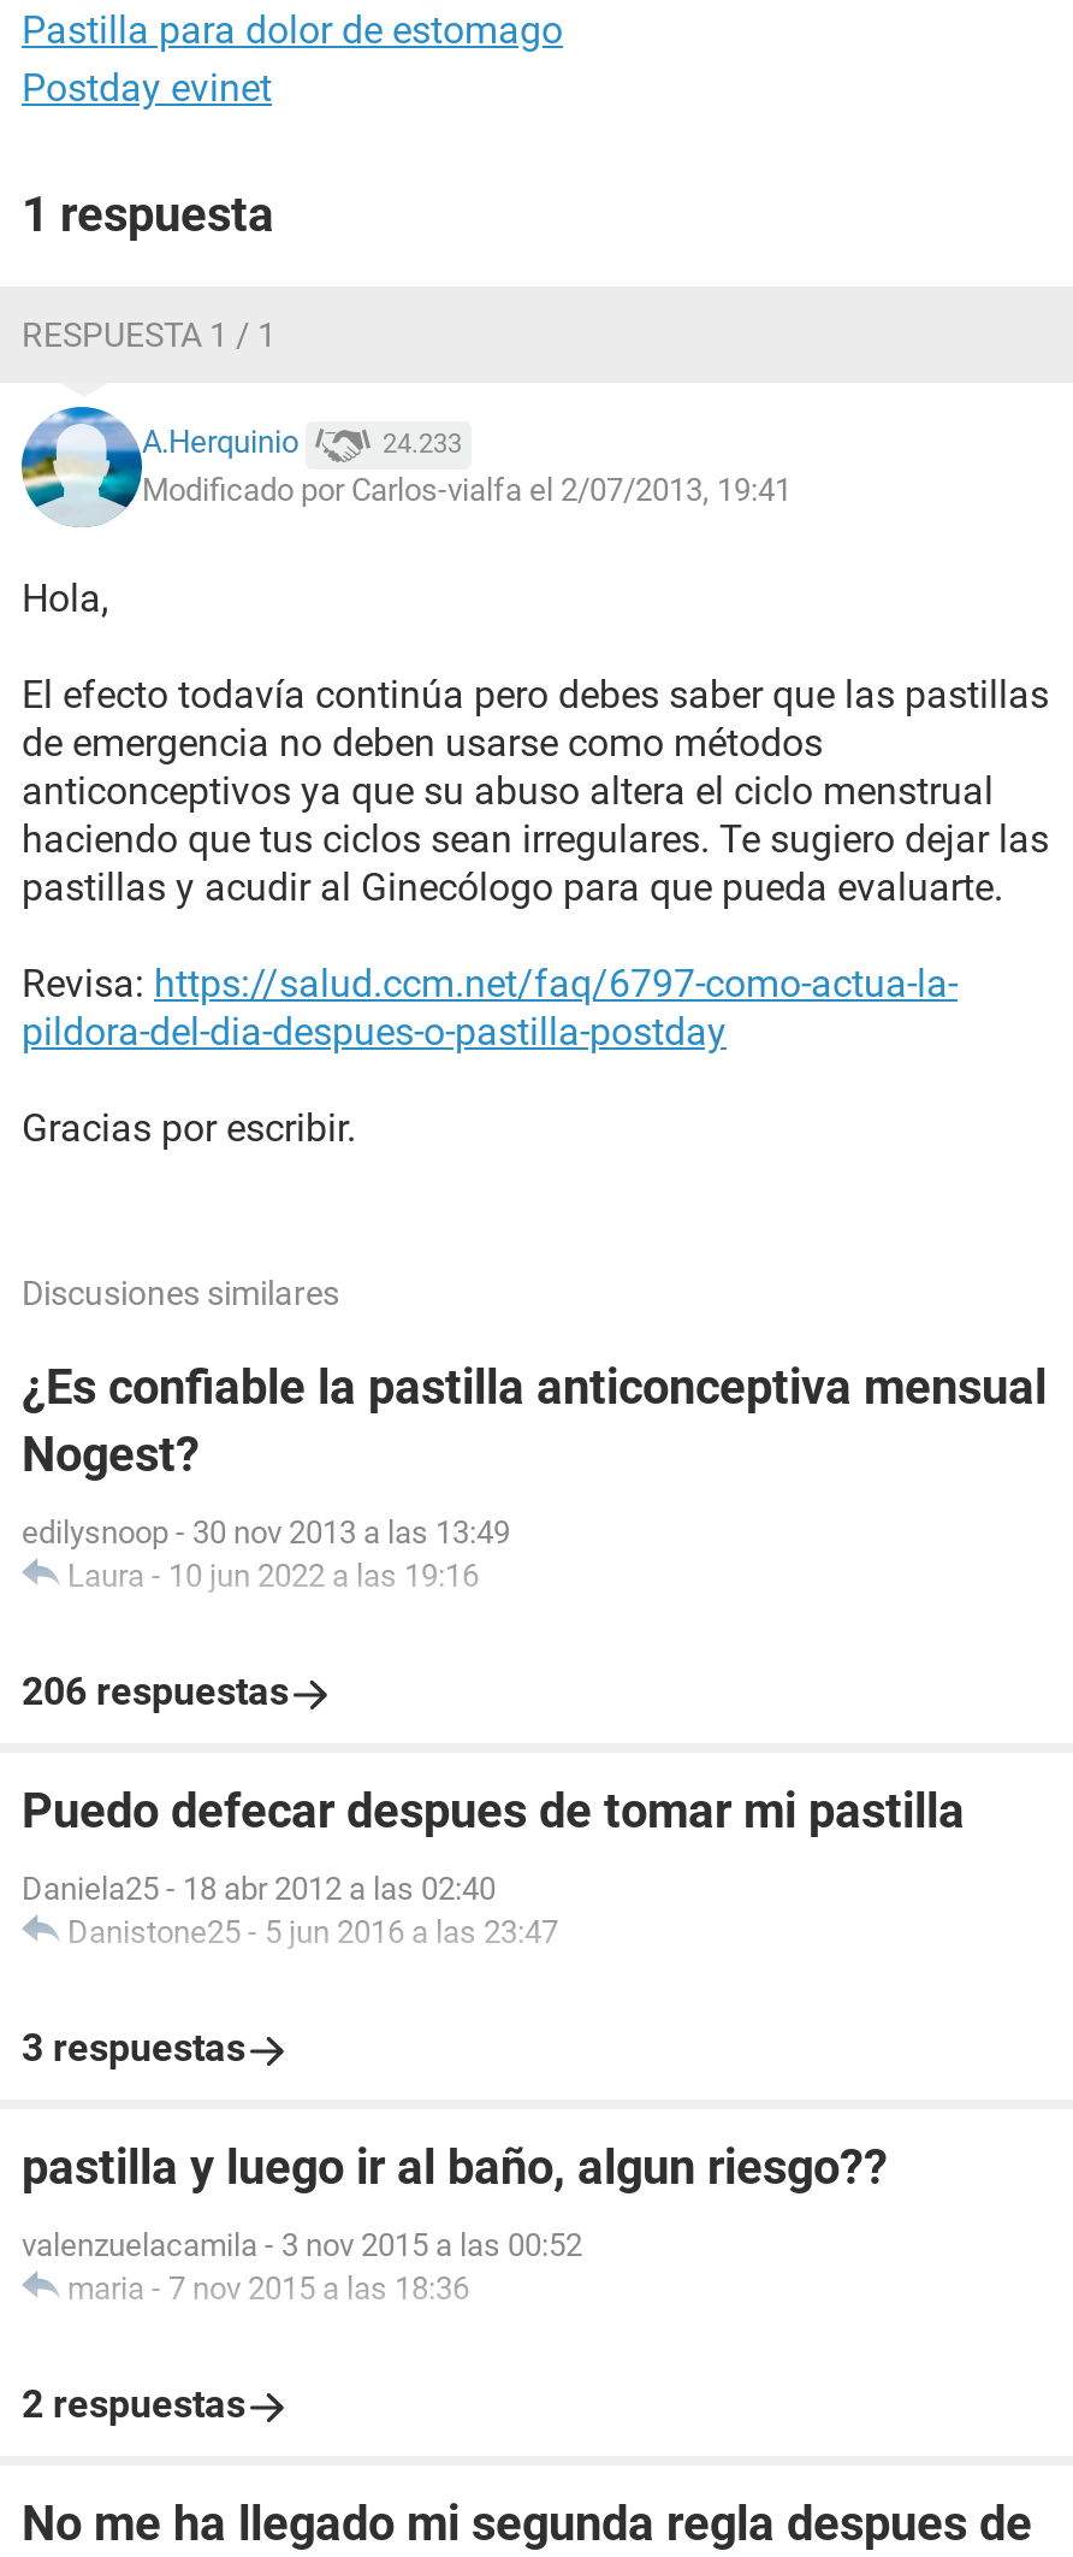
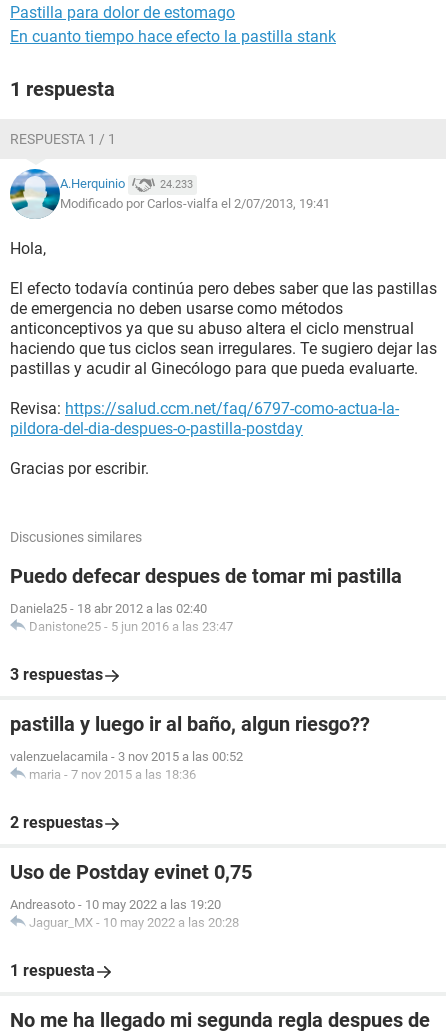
- Postday evinet
+ En cuanto tiempo hace efecto la pastilla stank

- ¿Es confiable la pastilla anticonceptiva mensual
- Nogest?
- edilysnoop - 30 nov 2013 a las 13:49
- Laura - 10 jun 2022 a las 19:16
- 206 respuestas

moved up: Puedo defecar despues de tomar mi pastilla | Daniela25 - 18 abr 2012 a las 02:40 | Danistone25 - 5 jun 2016 a las 23:47 | 3 respuestas | pastilla y luego ir al baño, algun riesgo?? | valenzuelacamila - 3 nov 2015 a las 00:52 | maria - 7 nov 2015 a las 18:36 | 2 respuestas

+ Uso de Postday evinet 0,75
+ Andreasoto - 10 may 2022 a las 19:20
+ Jaguar_MX - 10 may 2022 a las 20:28
+ 1 respuesta
